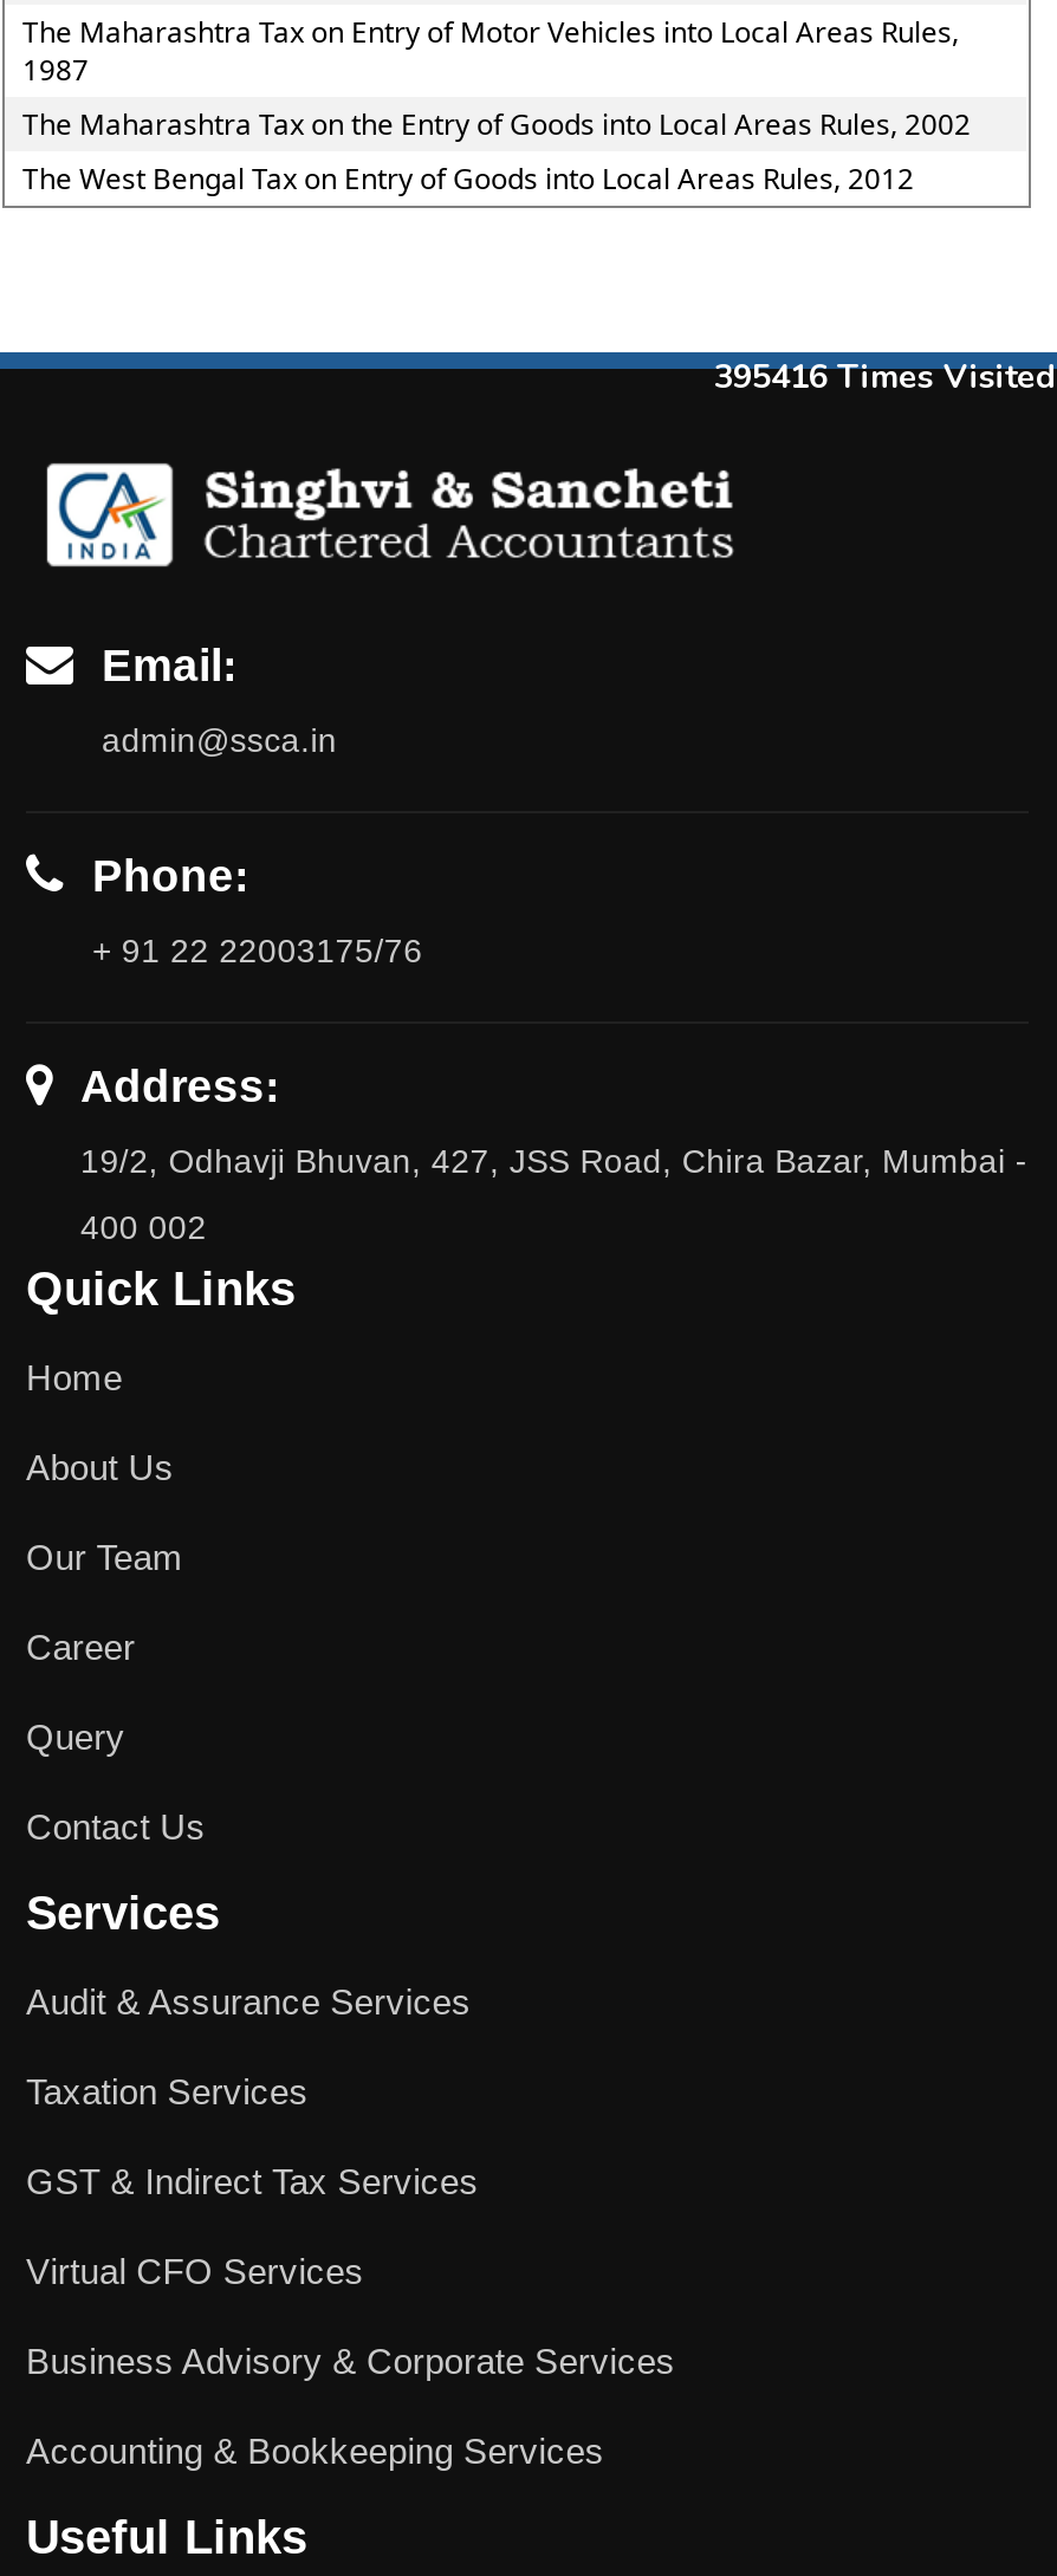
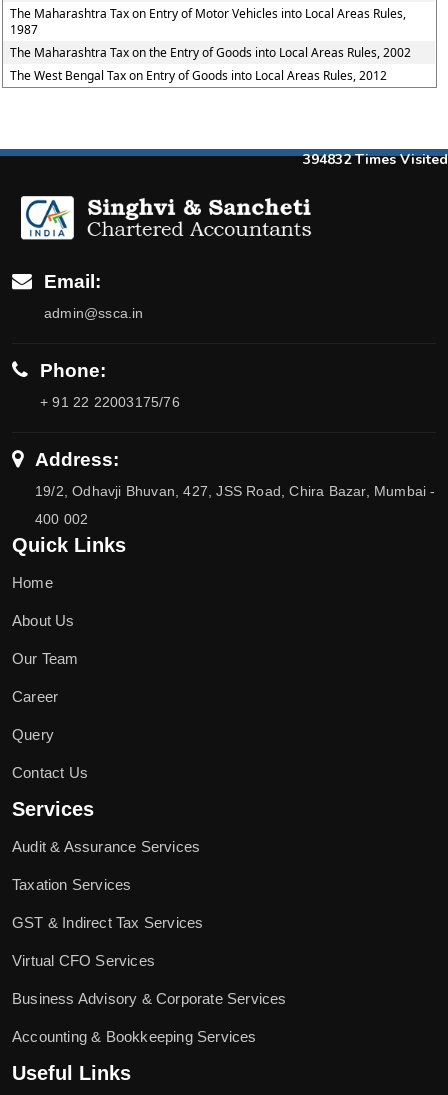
- 395416 Times Visited
+ 394832 Times Visited
